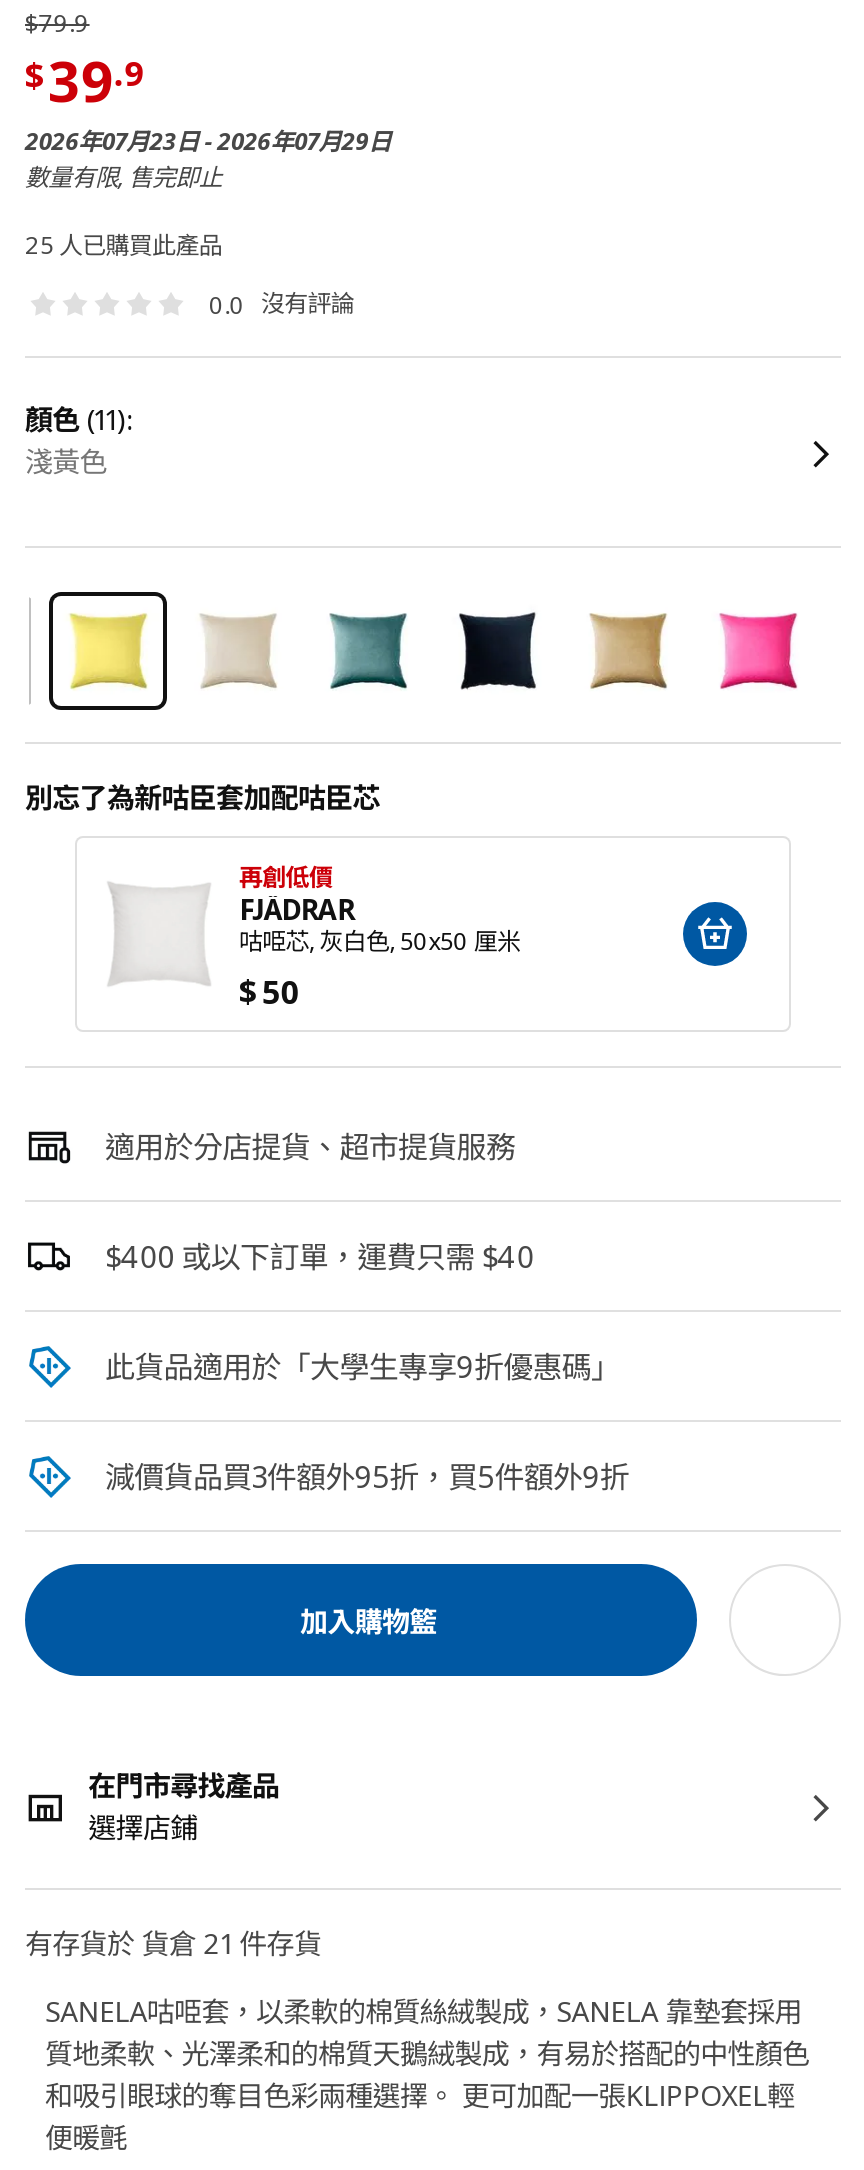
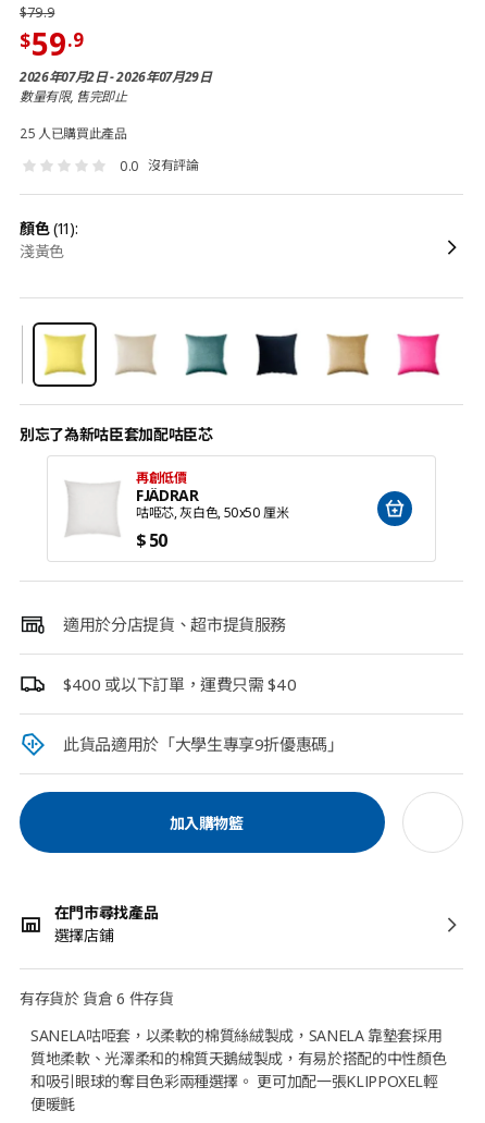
- $ 39.9
+ $ 59.9

- 2026年07月23日 - 2026年07月29日
+ 2026年07月2日 - 2026年07月29日

- 減價貨品買3件額外95折，買5件額外9折

- 有存貨於 貨倉 21 件存貨
+ 有存貨於 貨倉 6 件存貨
